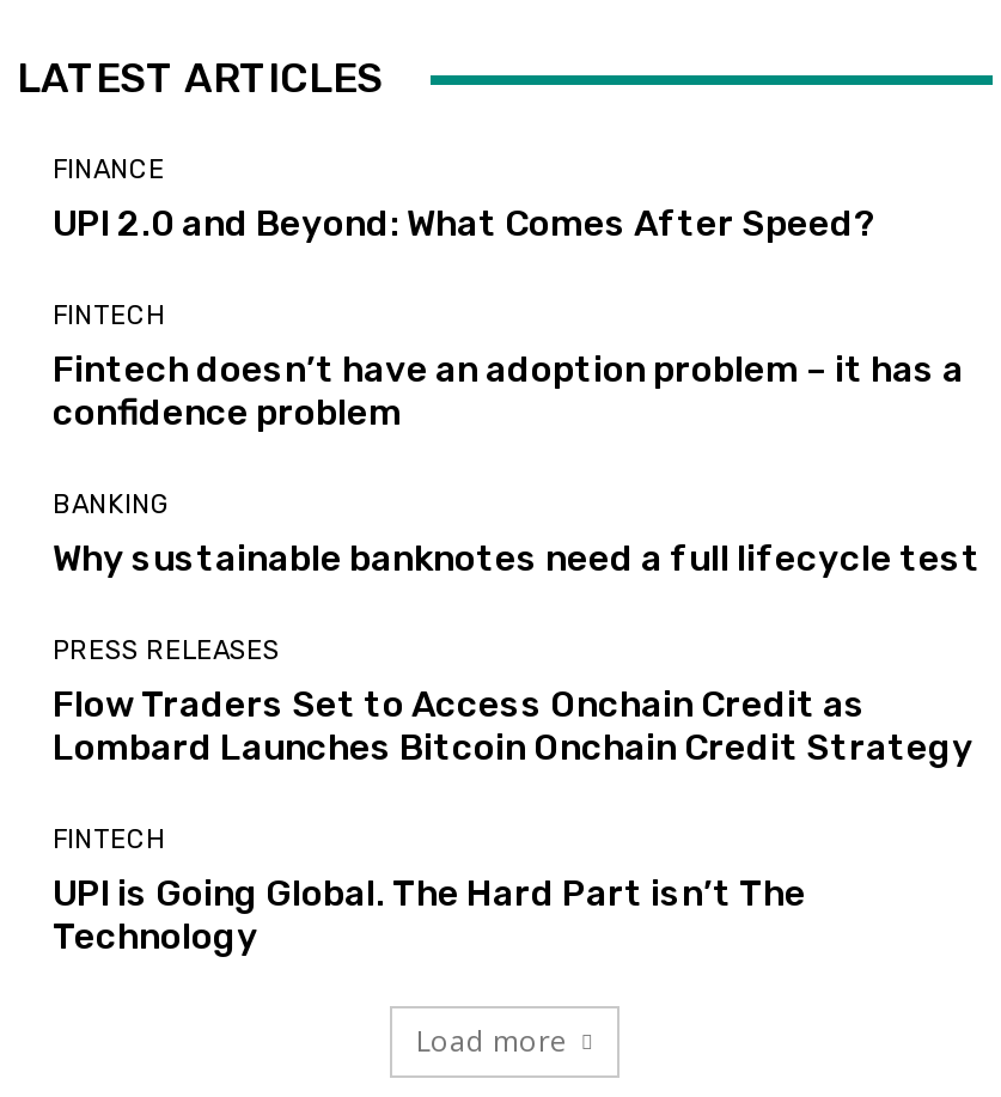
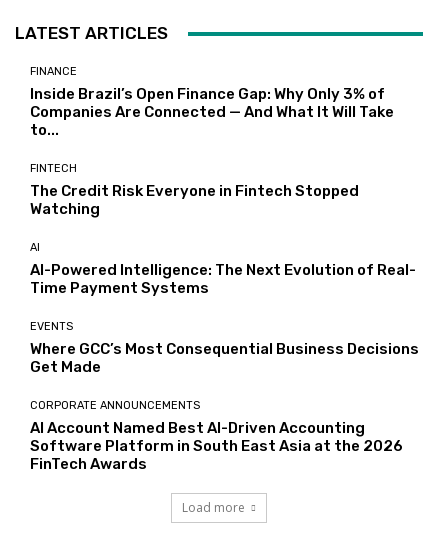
- UPI 2.0 and Beyond: What Comes After Speed?
+ Inside Brazil’s Open Finance Gap: Why Only 3% of
+ Companies Are Connected — And What It Will Take
+ to...

- Fintech doesn’t have an adoption problem – it has a
- confidence problem
+ The Credit Risk Everyone in Fintech Stopped
+ Watching

- BANKING
- Why sustainable banknotes need a full lifecycle test
+ AI
+ AI-Powered Intelligence: The Next Evolution of Real-
+ Time Payment Systems

- PRESS RELEASES
- Flow Traders Set to Access Onchain Credit as
- Lombard Launches Bitcoin Onchain Credit Strategy
+ EVENTS
+ Where GCC’s Most Consequential Business Decisions
+ Get Made

- FINTECH
- UPI is Going Global. The Hard Part isn’t The
- Technology
+ CORPORATE ANNOUNCEMENTS
+ AI Account Named Best AI-Driven Accounting
+ Software Platform in South East Asia at the 2026
+ FinTech Awards
